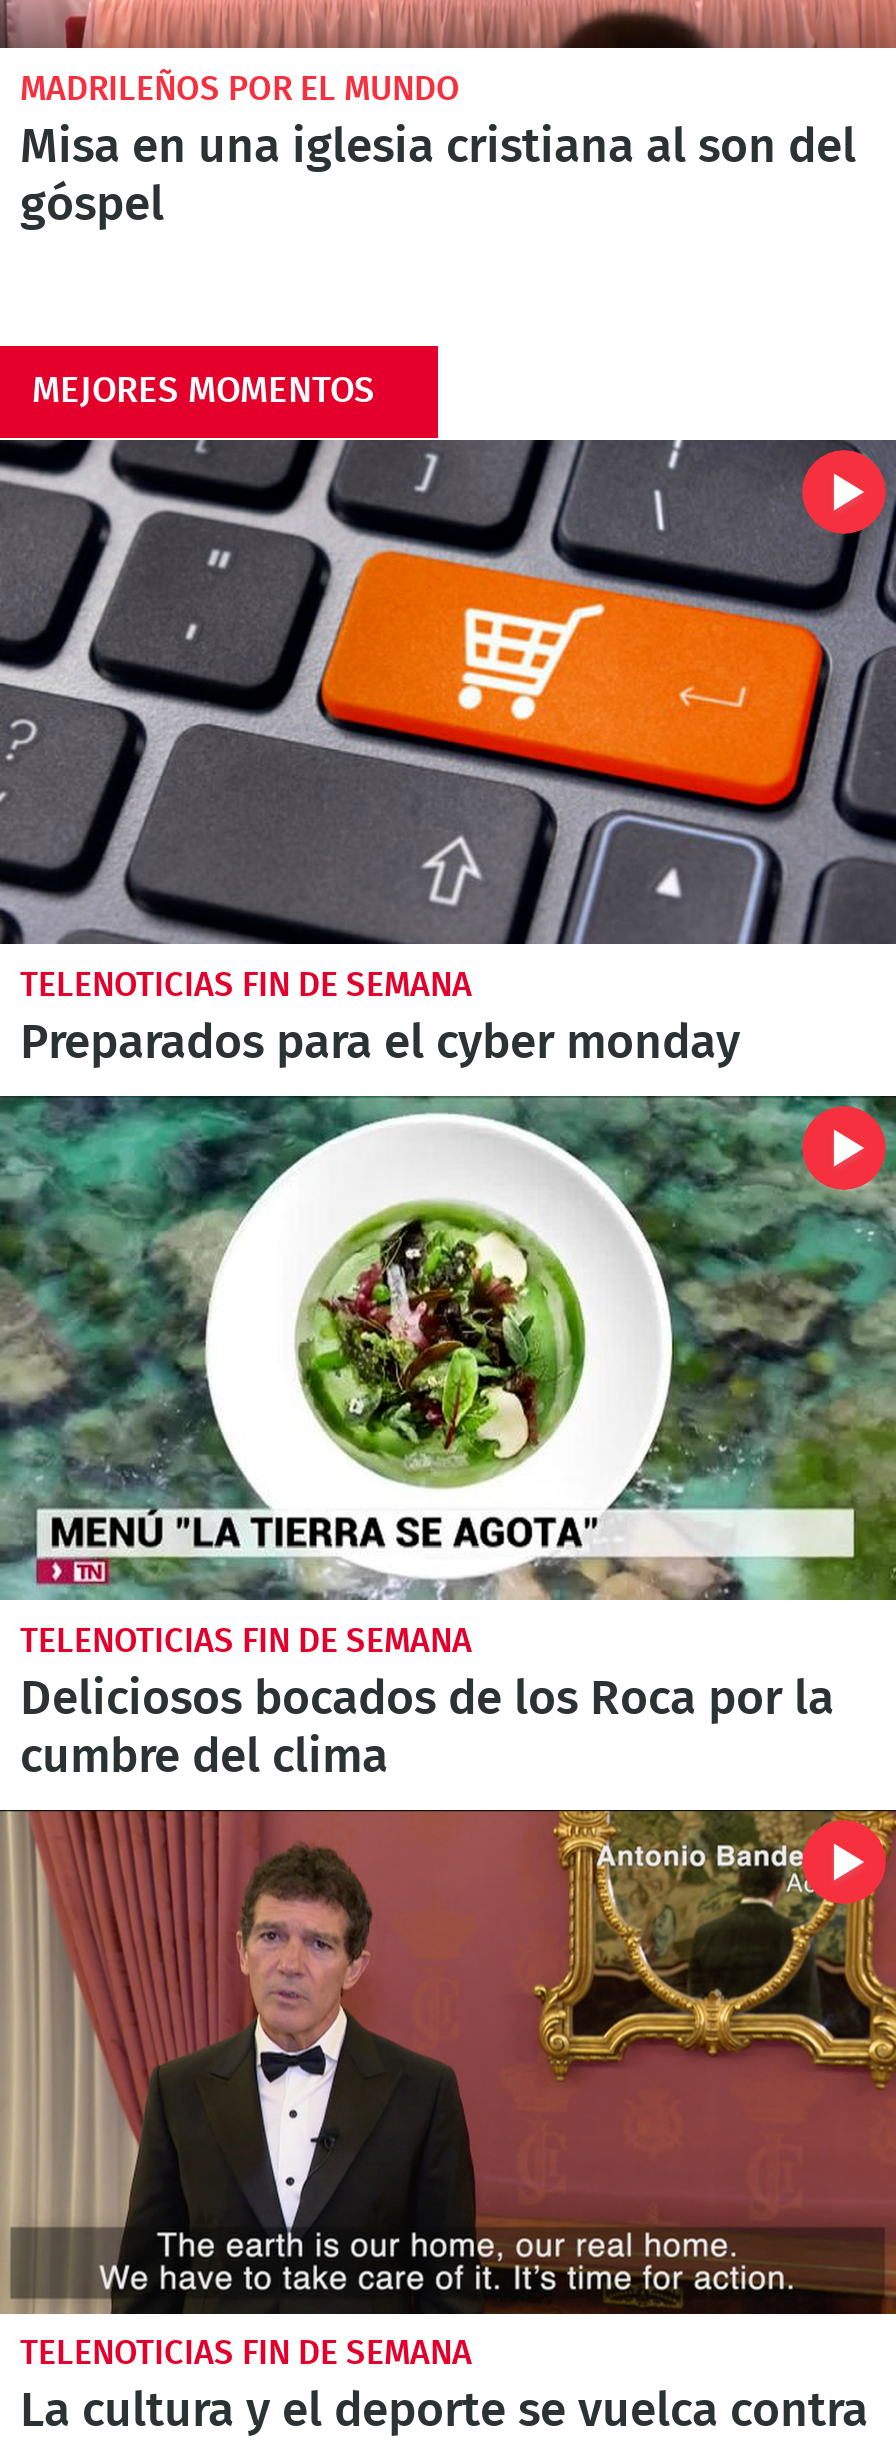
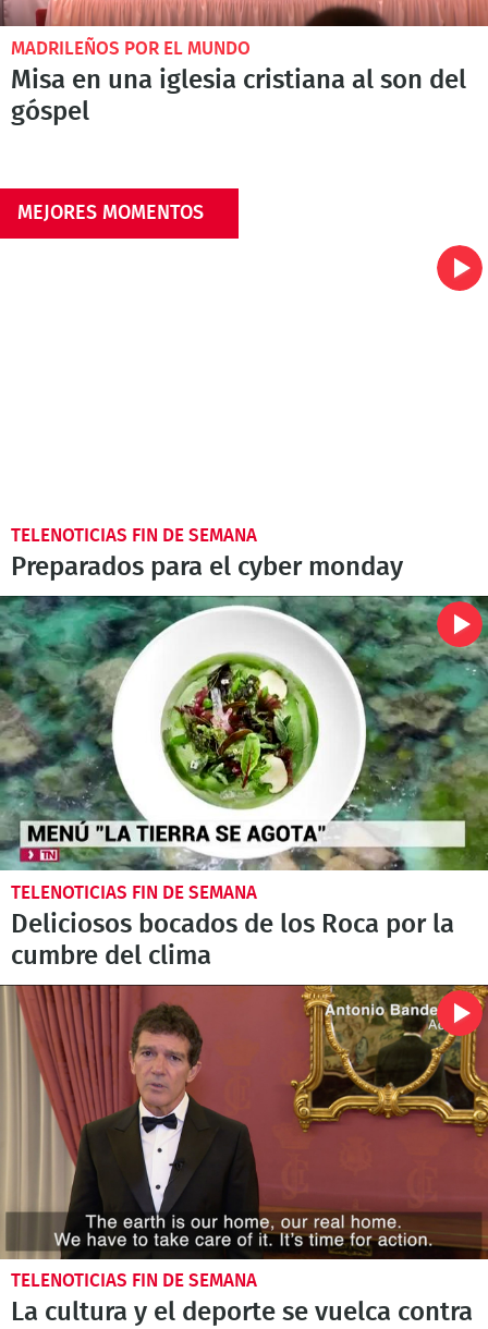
- [image]
